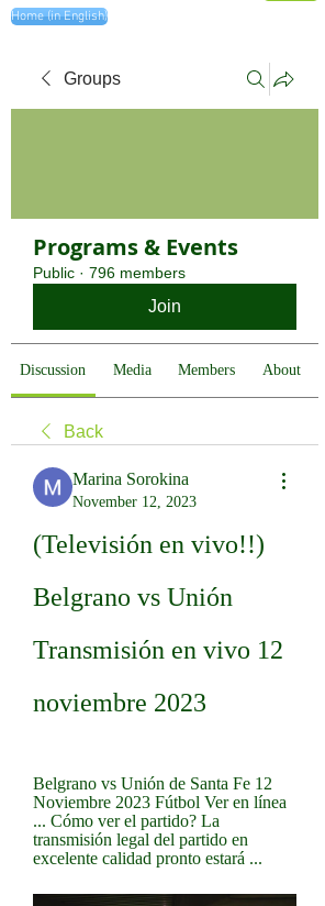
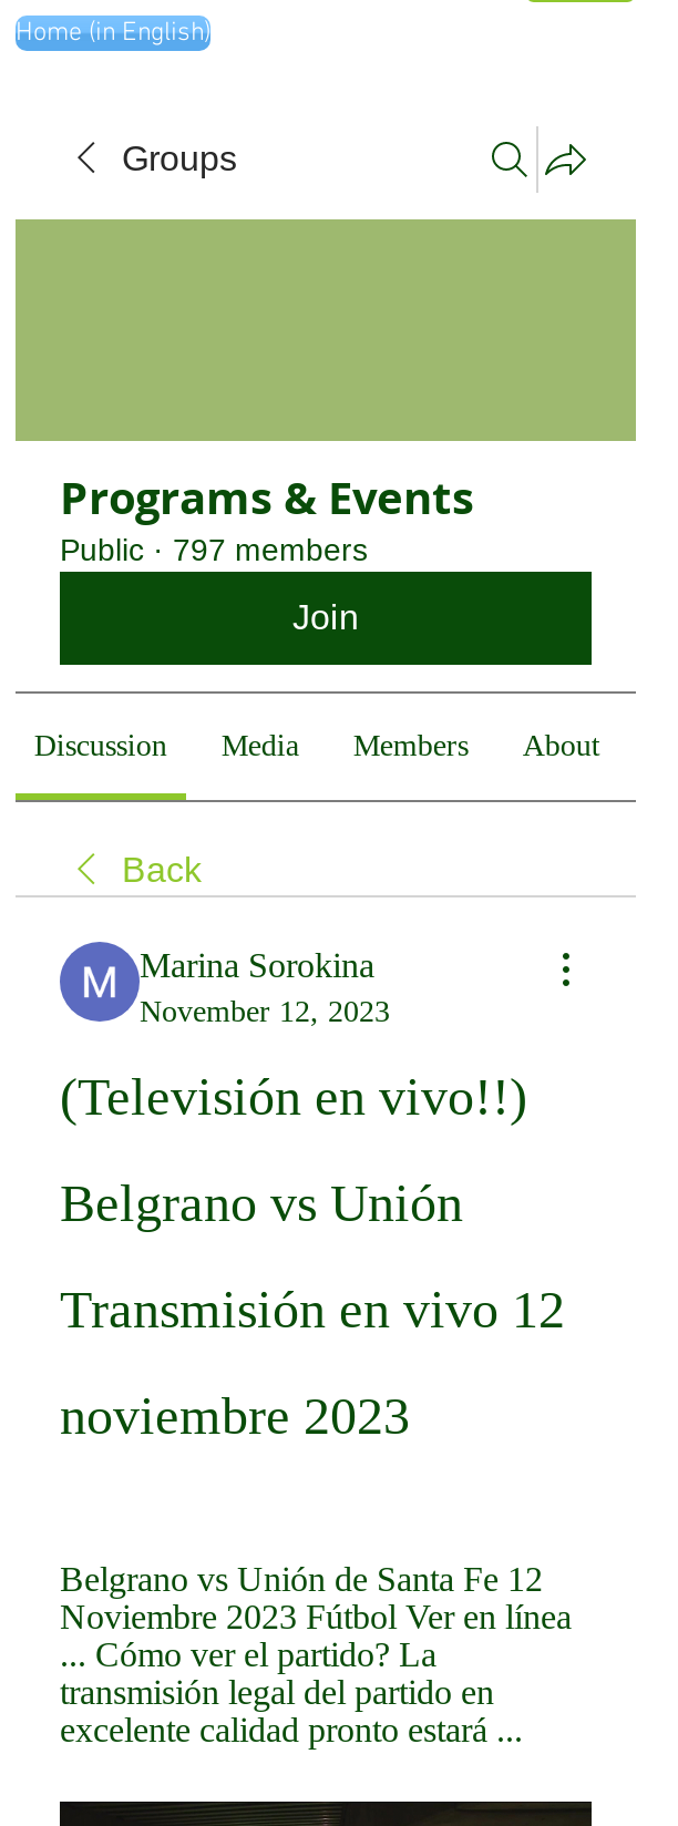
- Public · 796 members
+ Public · 797 members
